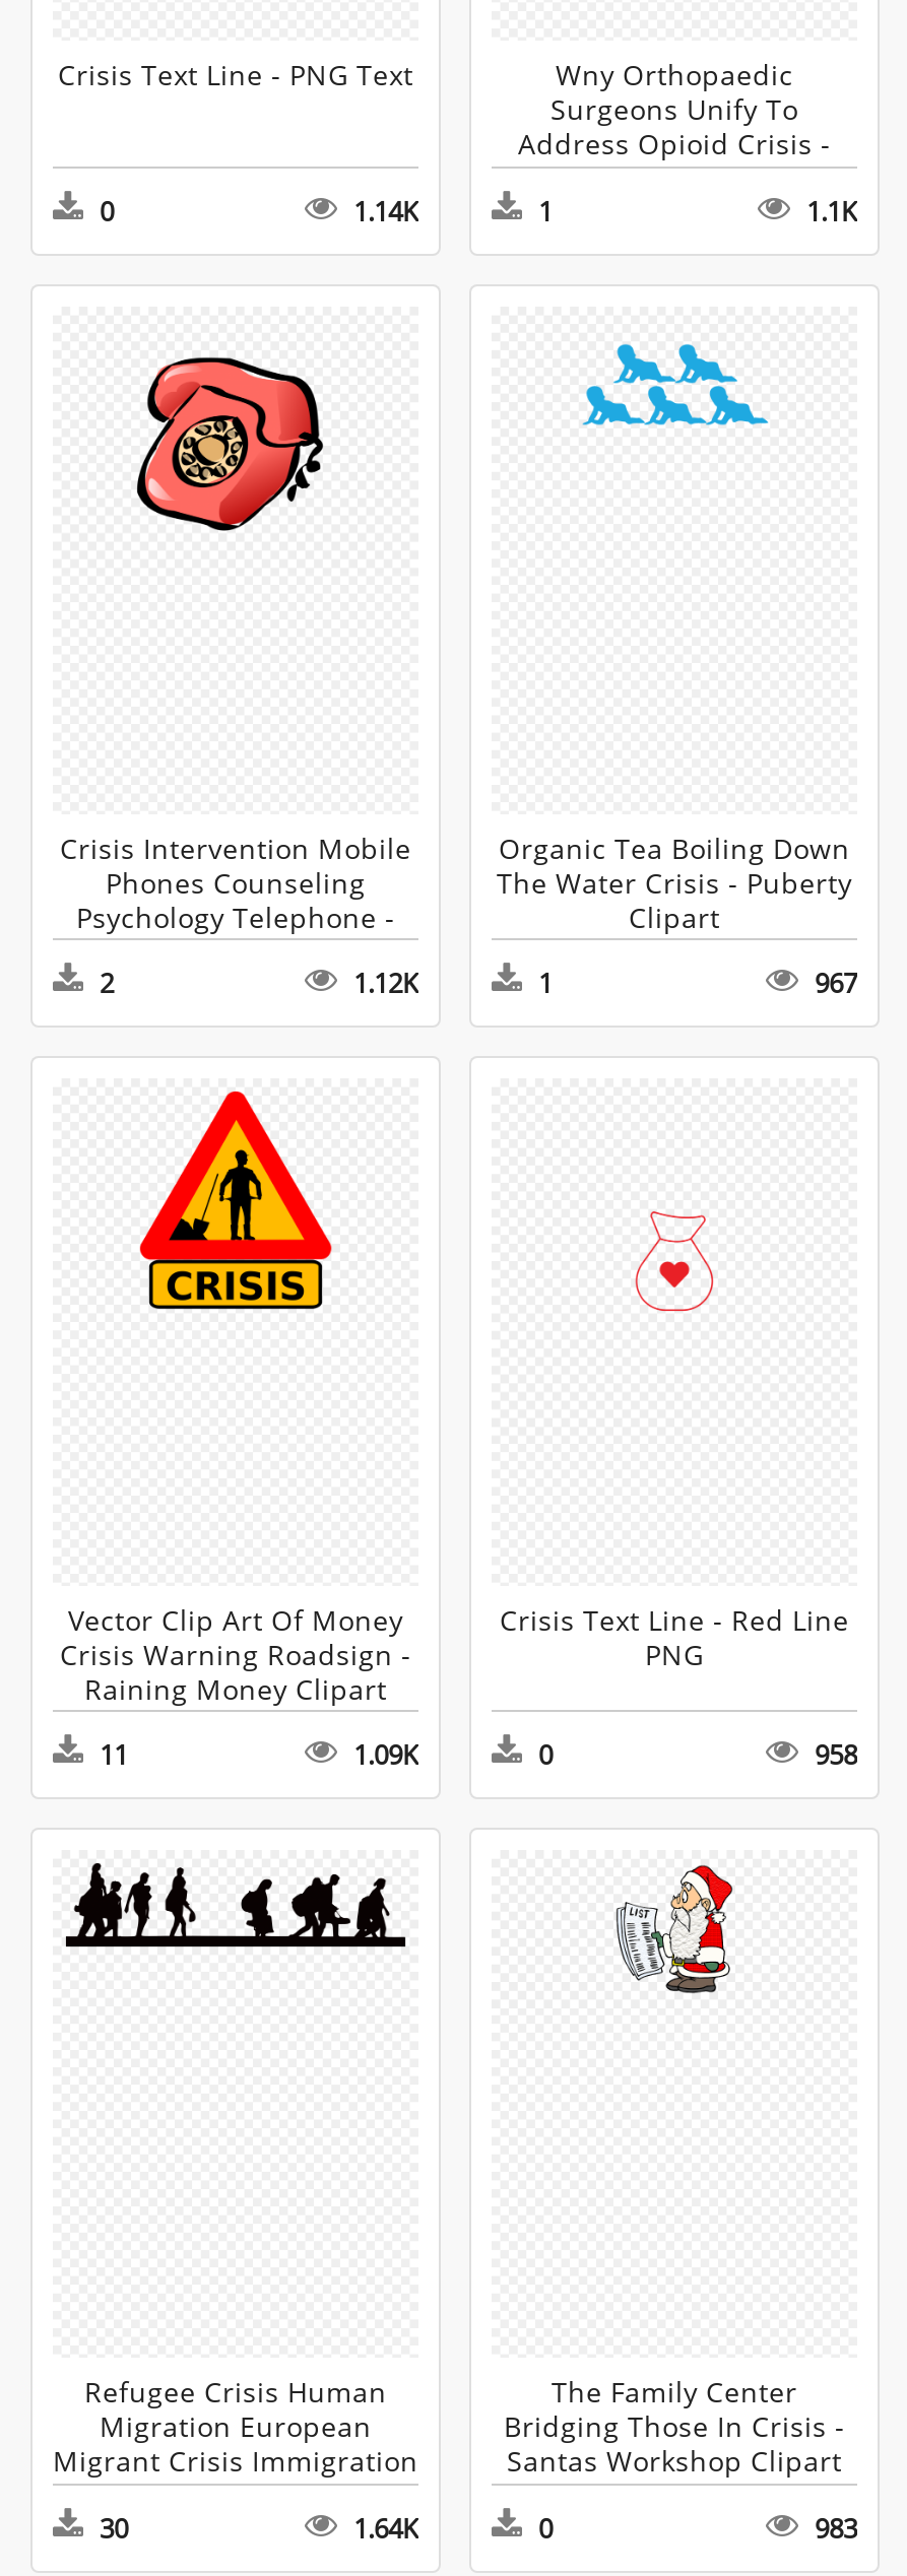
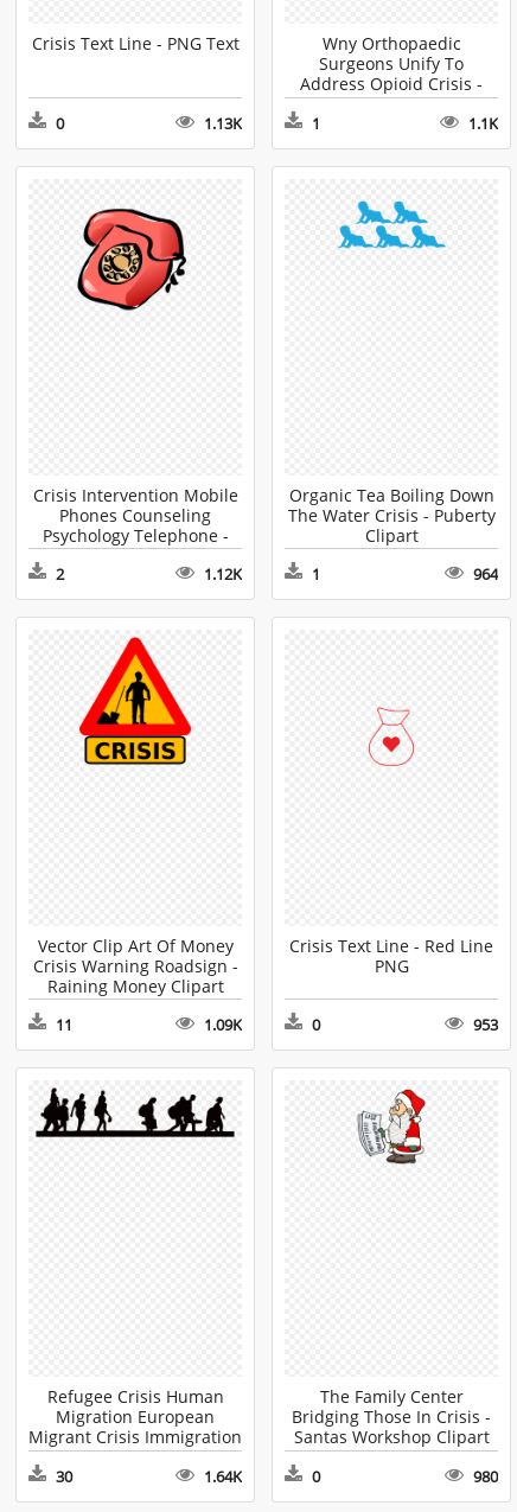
- 1.14K
+ 1.13K

- 967
+ 964

- 958
+ 953

- 983
+ 980
